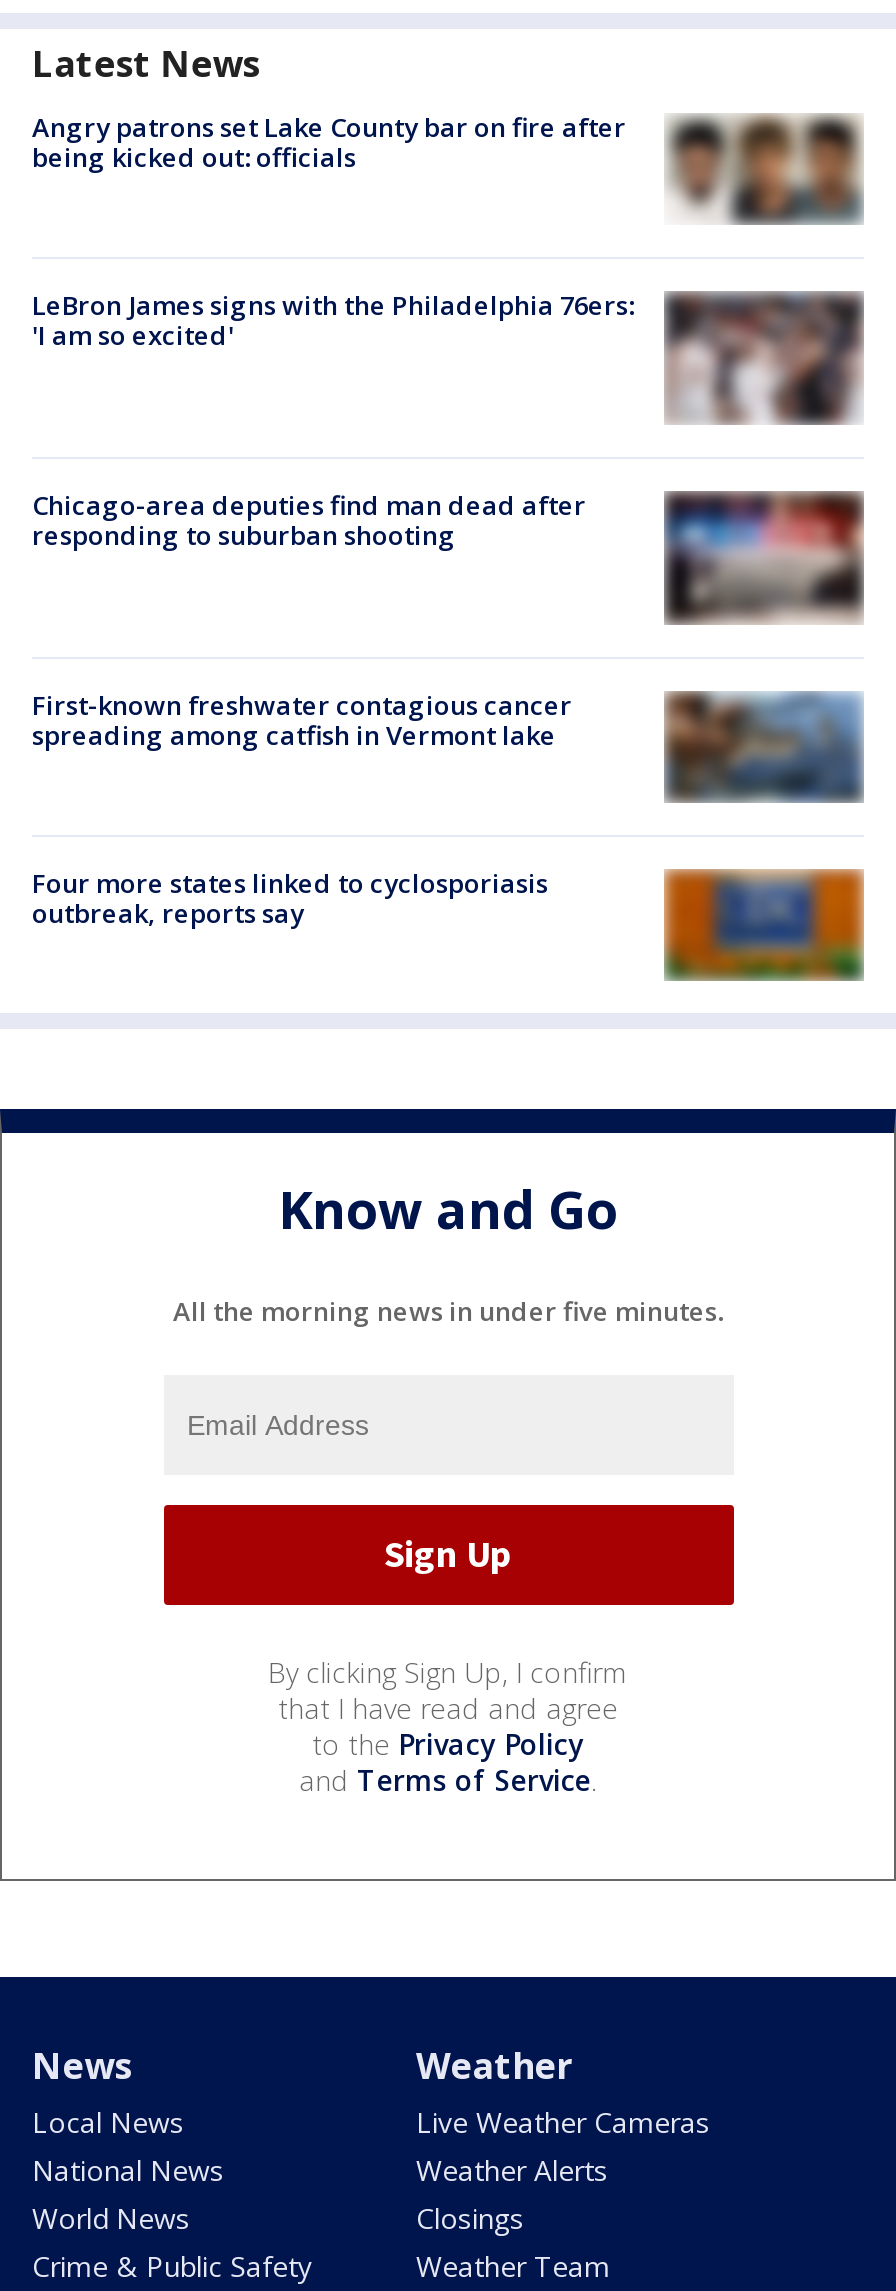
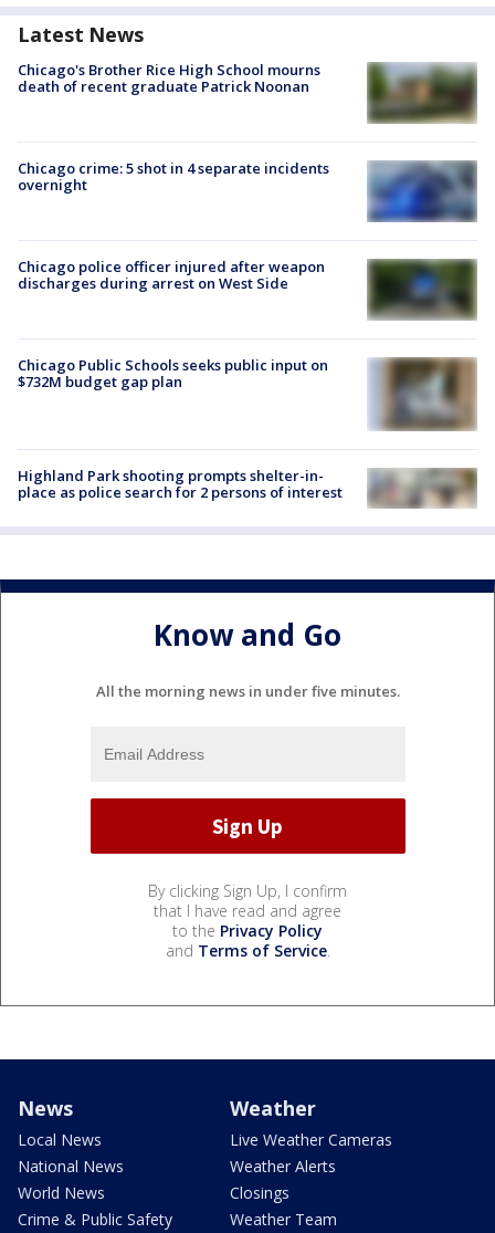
- Angry patrons set Lake County bar on fire after
- being kicked out: officials
+ Chicago's Brother Rice High School mourns
+ death of recent graduate Patrick Noonan

- [image]
+ [image]

- [image]
- LeBron James signs with the Philadelphia 76ers:
- 'I am so excited'
+ [image]
+ Chicago crime: 5 shot in 4 separate incidents
+ overnight

- [image]
- Chicago-area deputies find man dead after
- responding to suburban shooting
+ [image]
+ Chicago police officer injured after weapon
+ discharges during arrest on West Side

- First-known freshwater contagious cancer
- spreading among catfish in Vermont lake
+ Chicago Public Schools seeks public input on
+ $732M budget gap plan

- [image]
+ [image]

- Four more states linked to cyclosporiasis
- outbreak, reports say
+ Highland Park shooting prompts shelter-in-
+ place as police search for 2 persons of interest

- [image]
+ [image]
